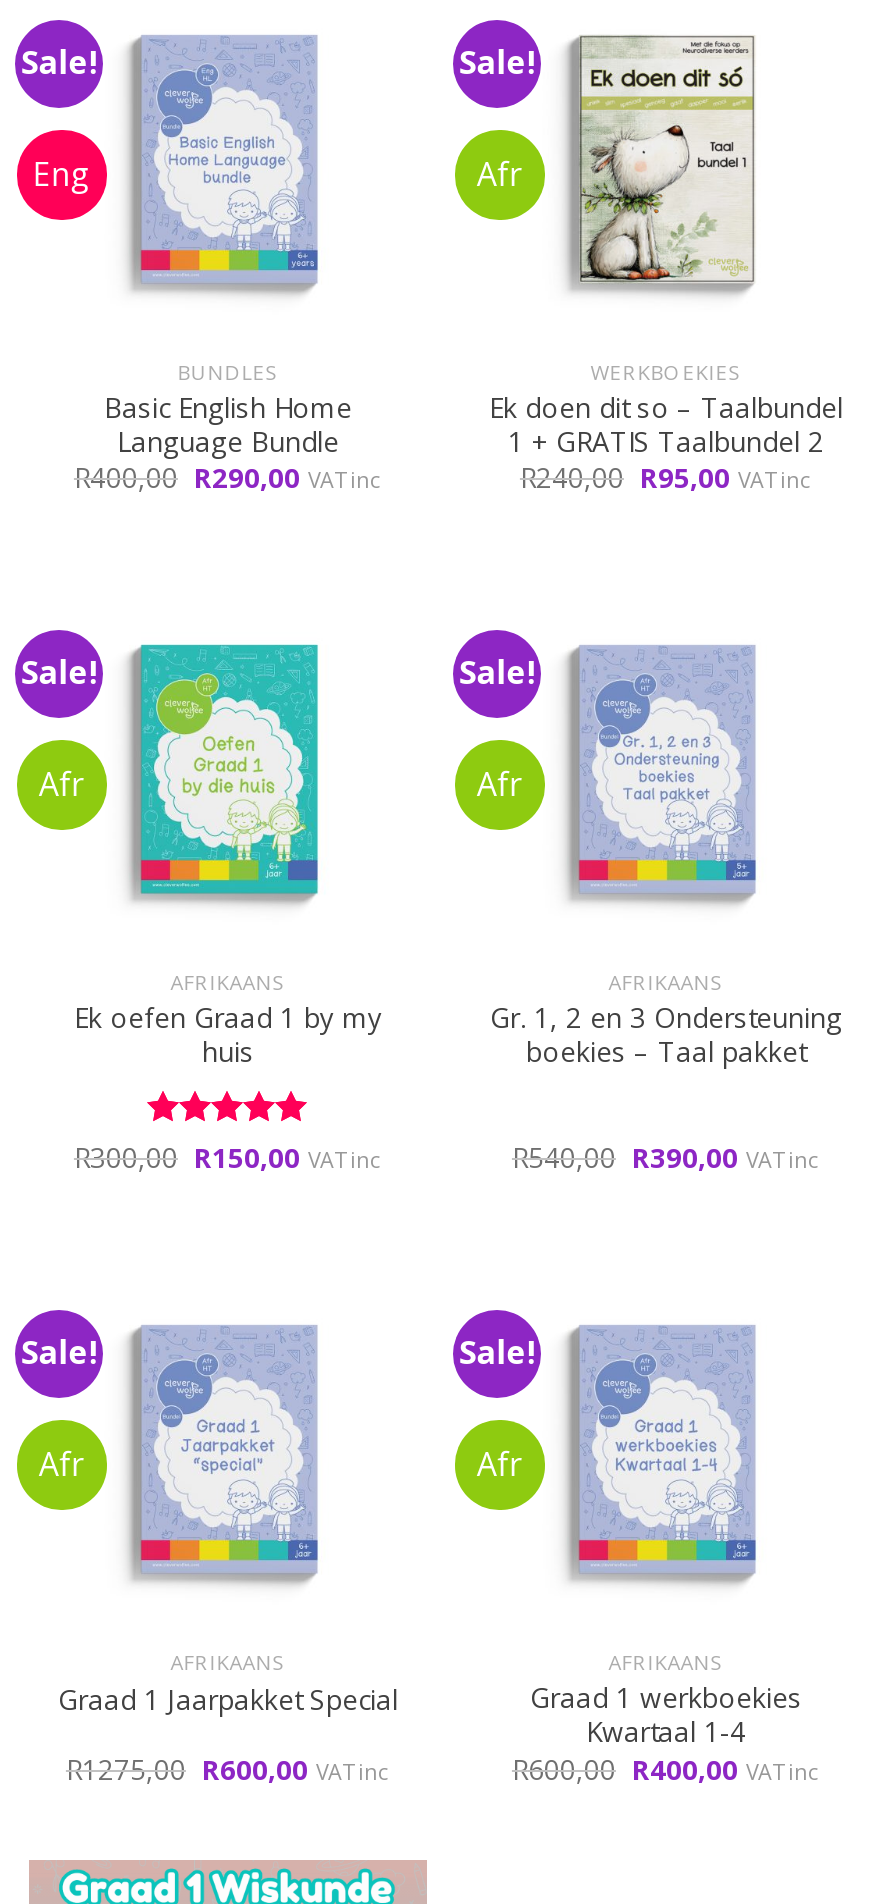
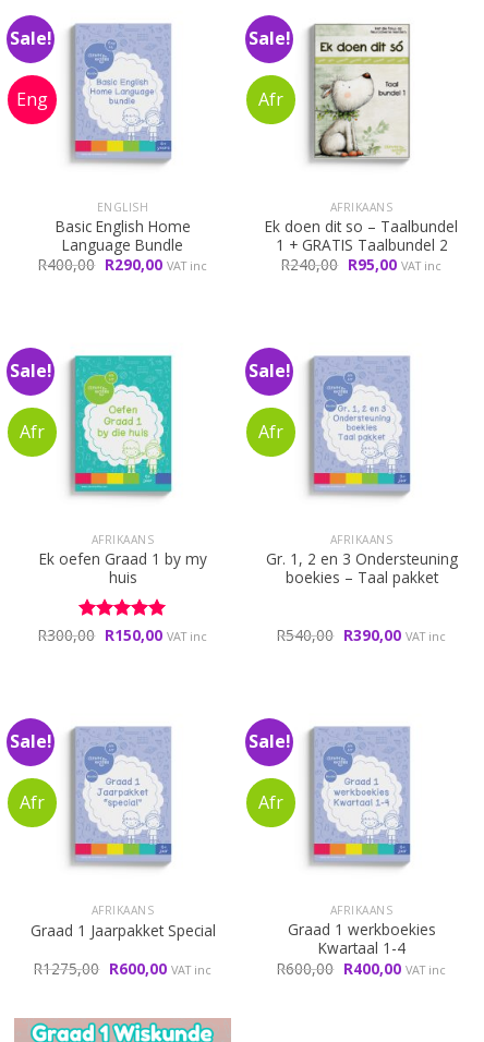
- BUNDLES
+ ENGLISH

- WERKBOEKIES
+ AFRIKAANS
